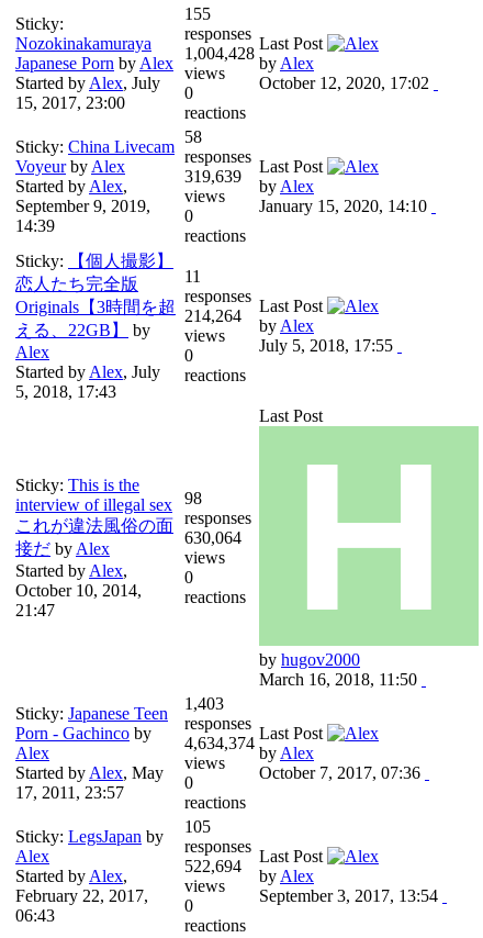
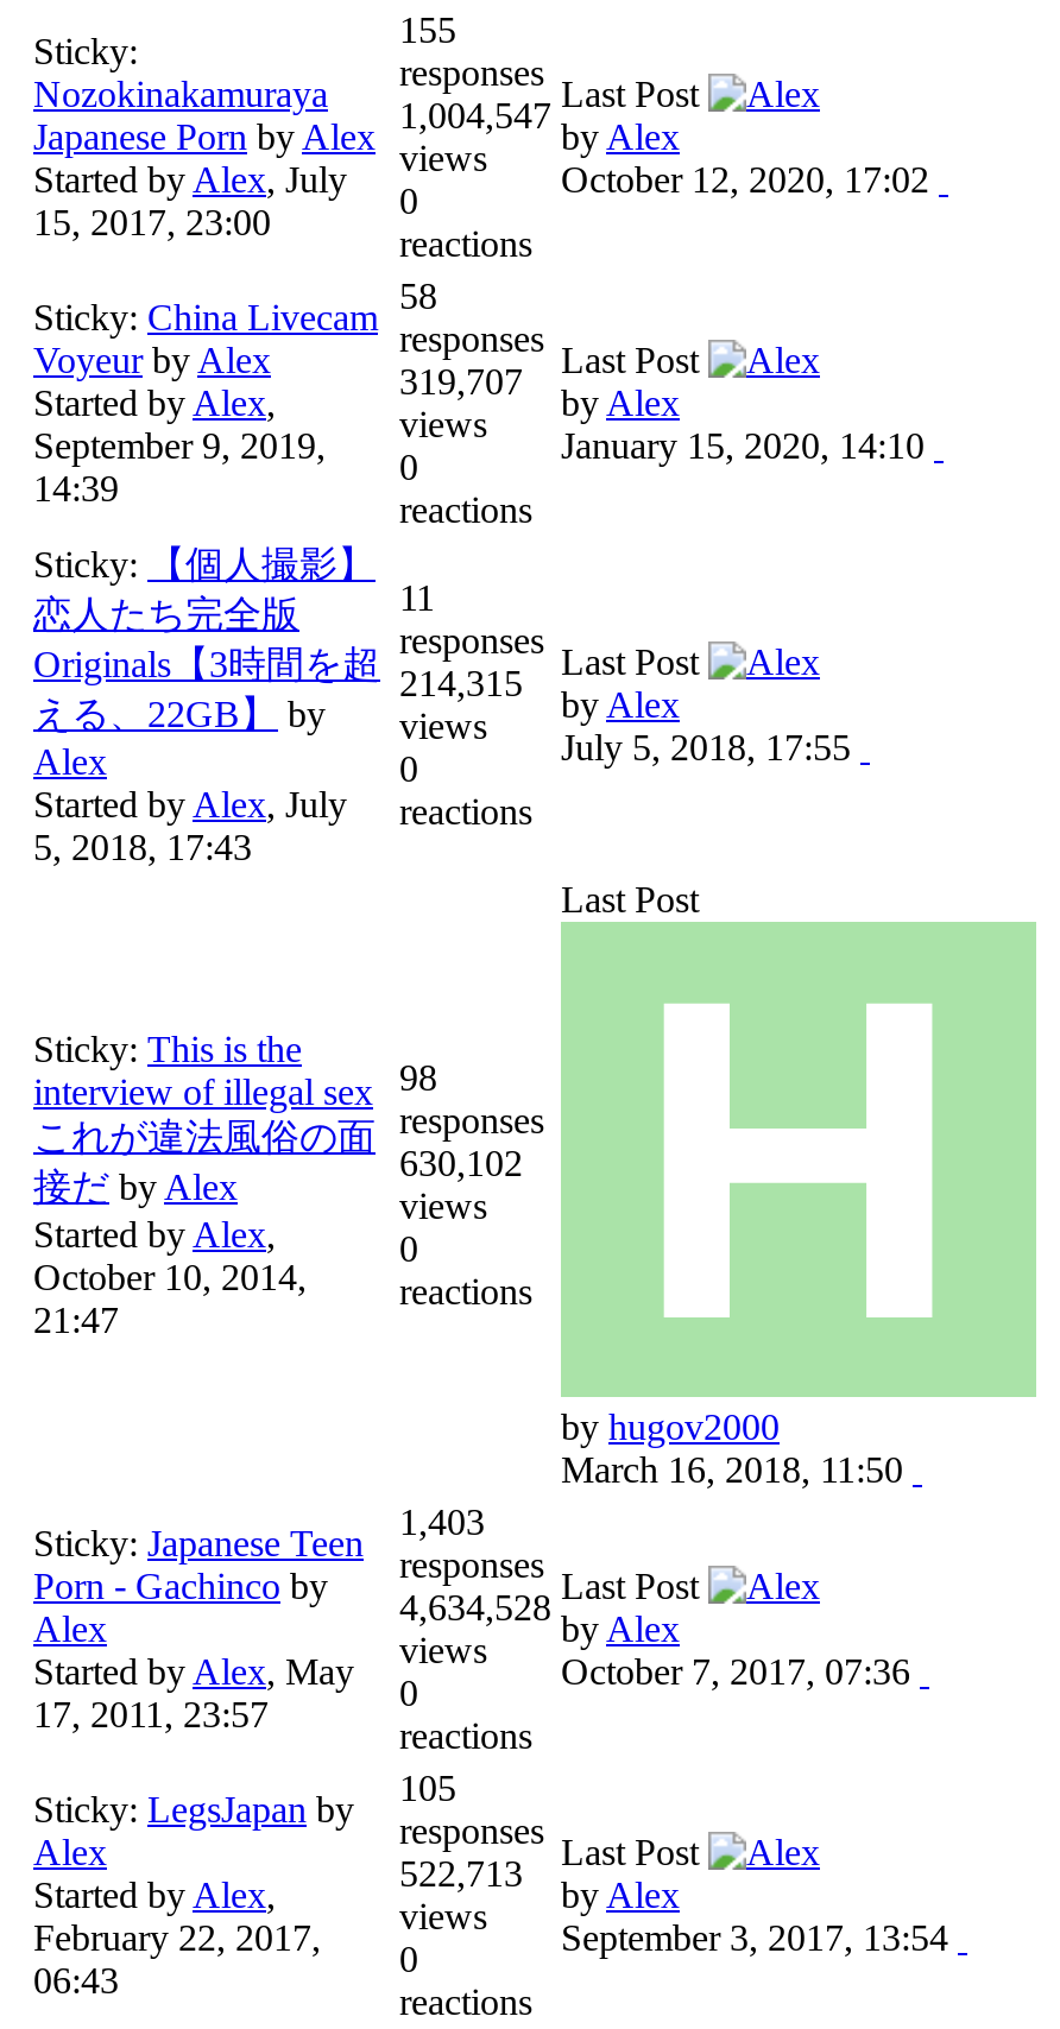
- 1,004,428
+ 1,004,547

- 319,639
+ 319,707

- Originals【3時間を超 214,264
+ Originals【3時間を超 214,315

- 630,064
+ 630,102

- 4,634,374
+ 4,634,528

- 522,694
+ 522,713
